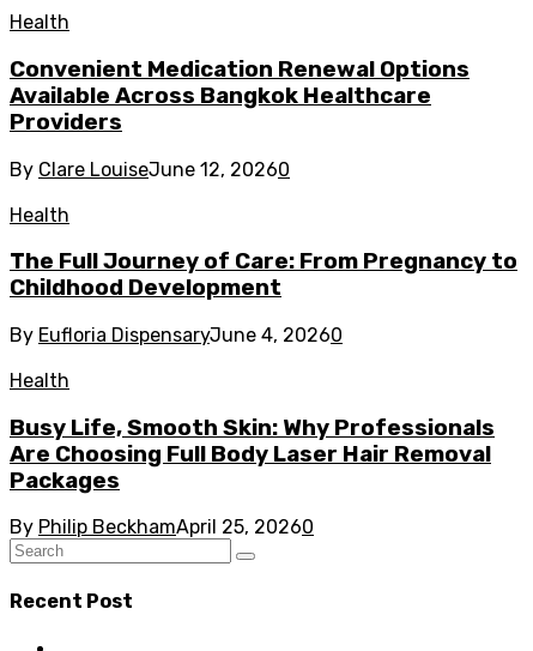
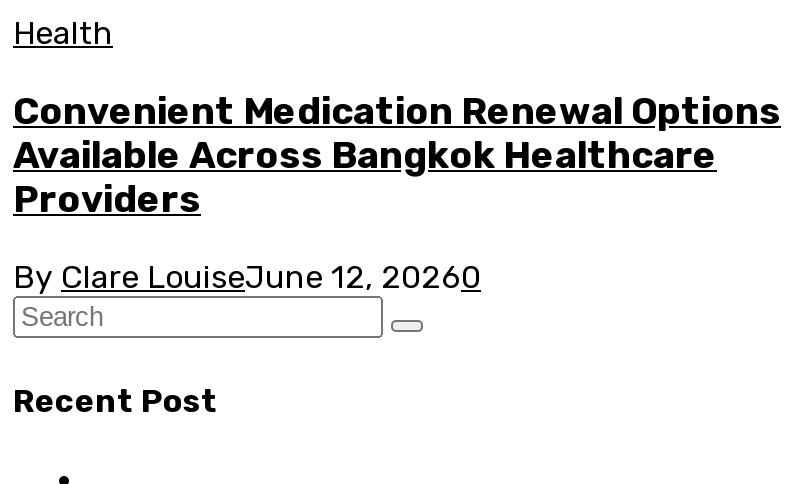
- Health
- The Full Journey of Care: From Pregnancy to
- Childhood Development
- By Eufloria DispensaryJune 4, 20260
- Health
- Busy Life, Smooth Skin: Why Professionals
- Are Choosing Full Body Laser Hair Removal
- Packages
- By Philip BeckhamApril 25, 20260
